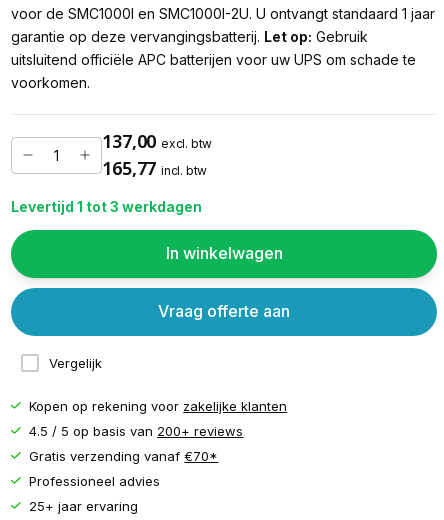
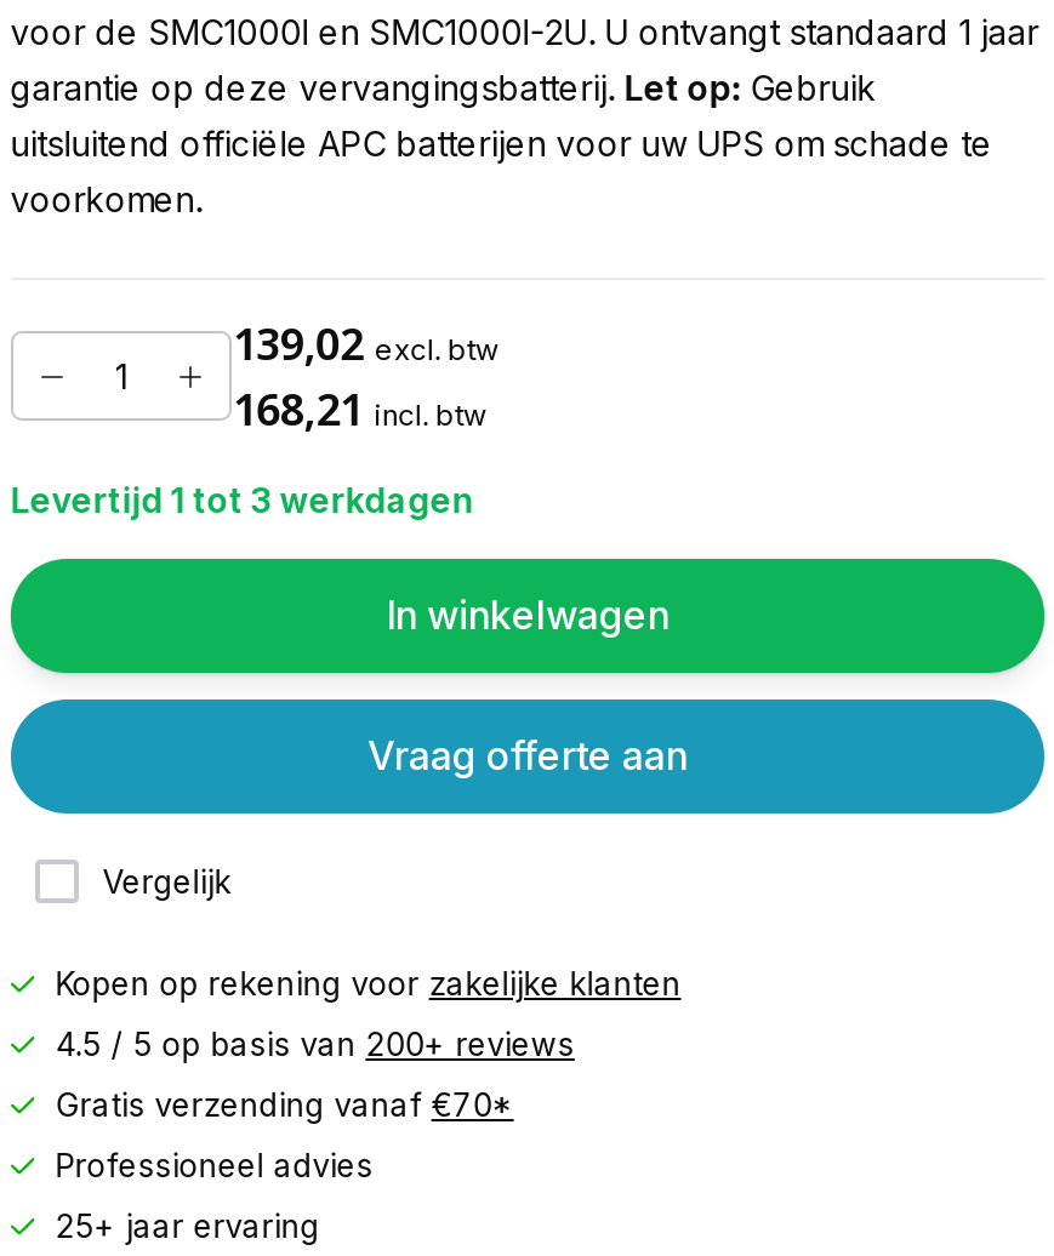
- 137,00 excl. btw
+ 139,02 excl. btw

- 165,77 incl. btw
+ 168,21 incl. btw
